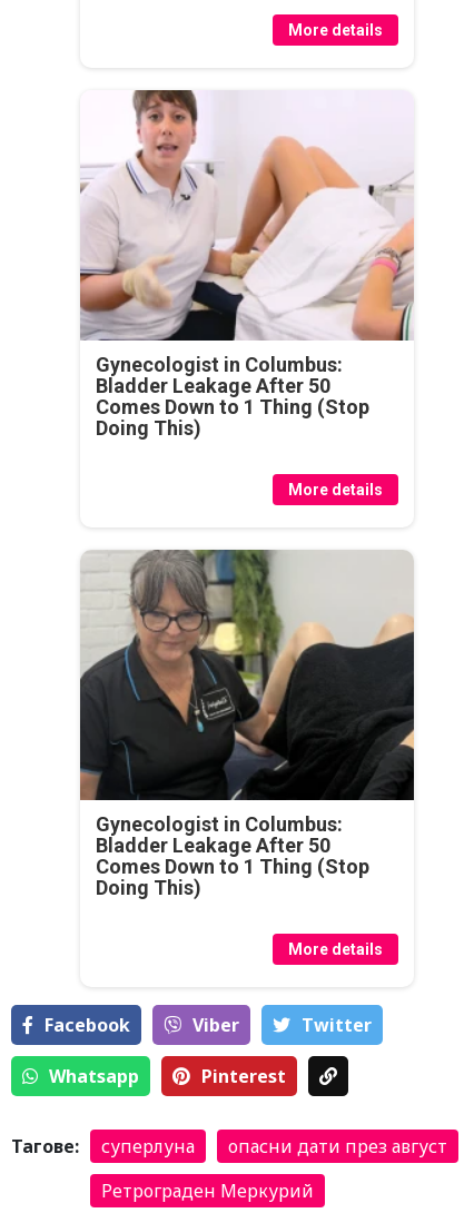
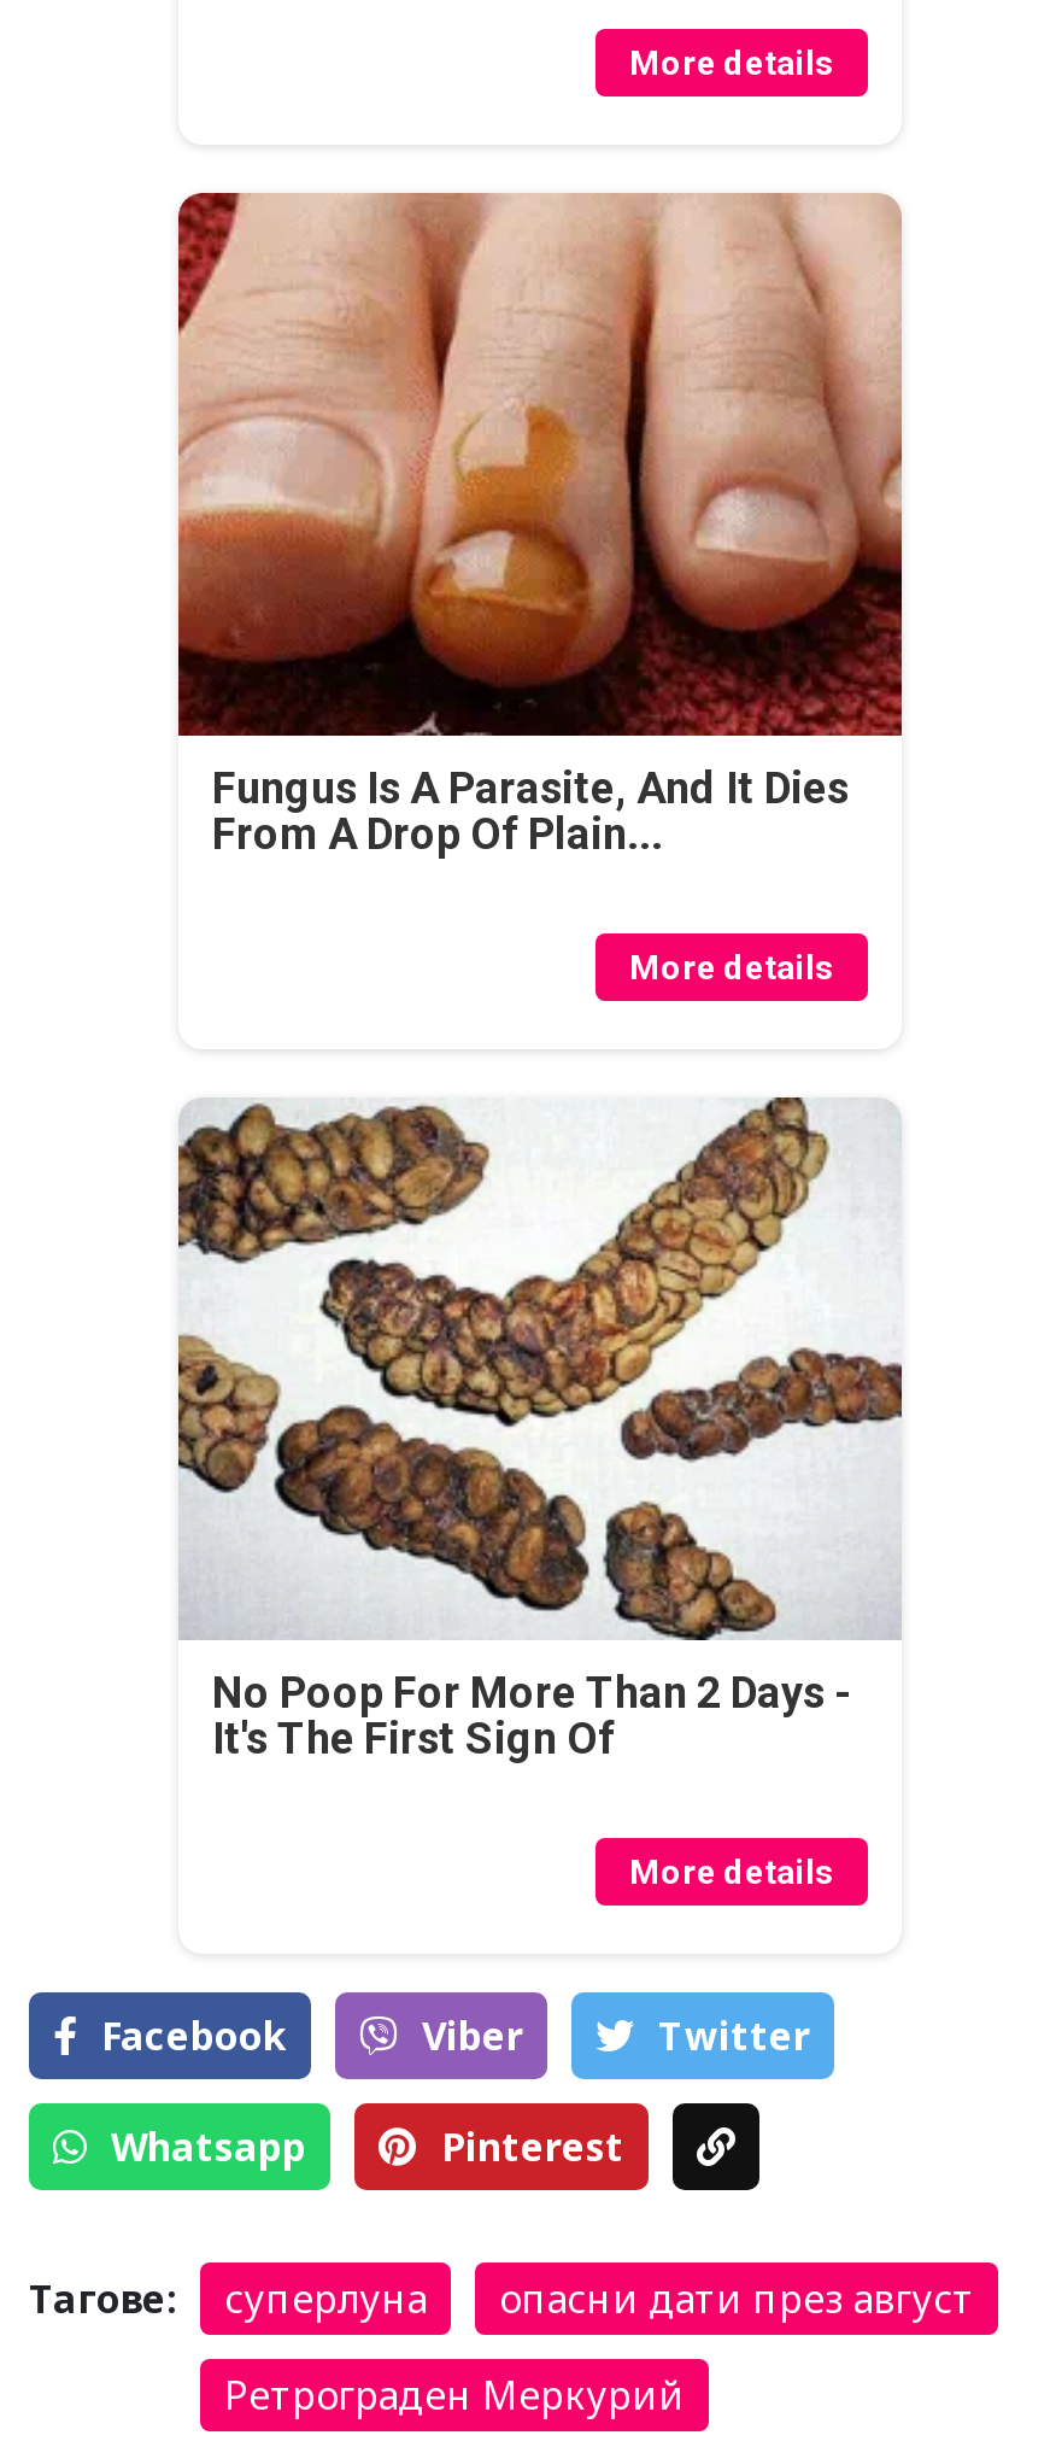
- [image]
- Gynecologist in Columbus:
- Bladder Leakage After 50
- Comes Down to 1 Thing (Stop
- Doing This)
+ [image]
+ Fungus Is A Parasite, And It Dies
+ From A Drop Of Plain...

- [image]
- Gynecologist in Columbus:
- Bladder Leakage After 50
- Comes Down to 1 Thing (Stop
- Doing This)
+ [image]
+ No Poop For More Than 2 Days -
+ It's The First Sign Of
